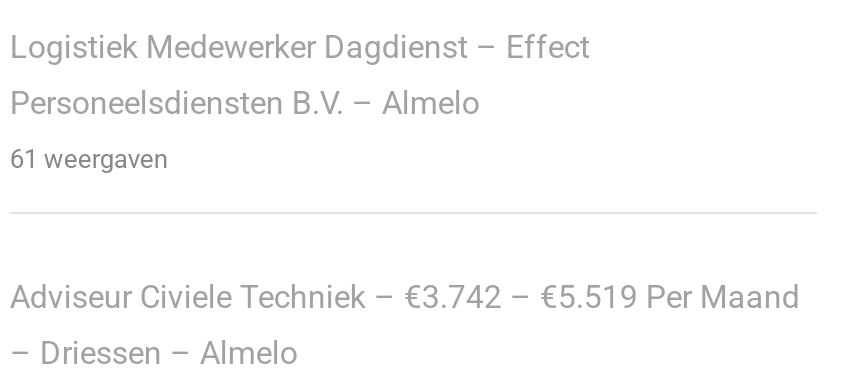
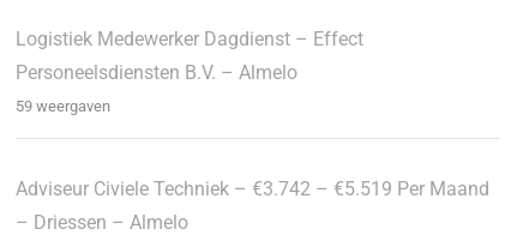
- 61 weergaven
+ 59 weergaven
